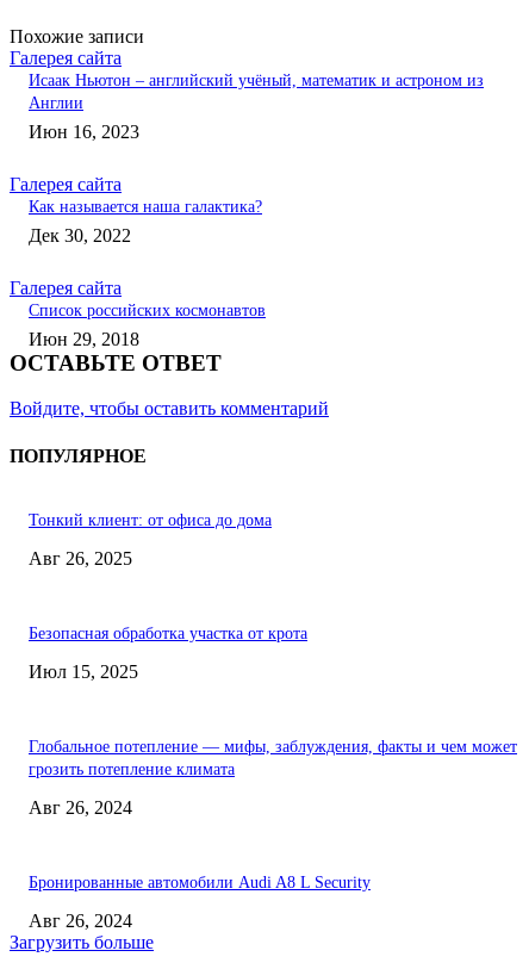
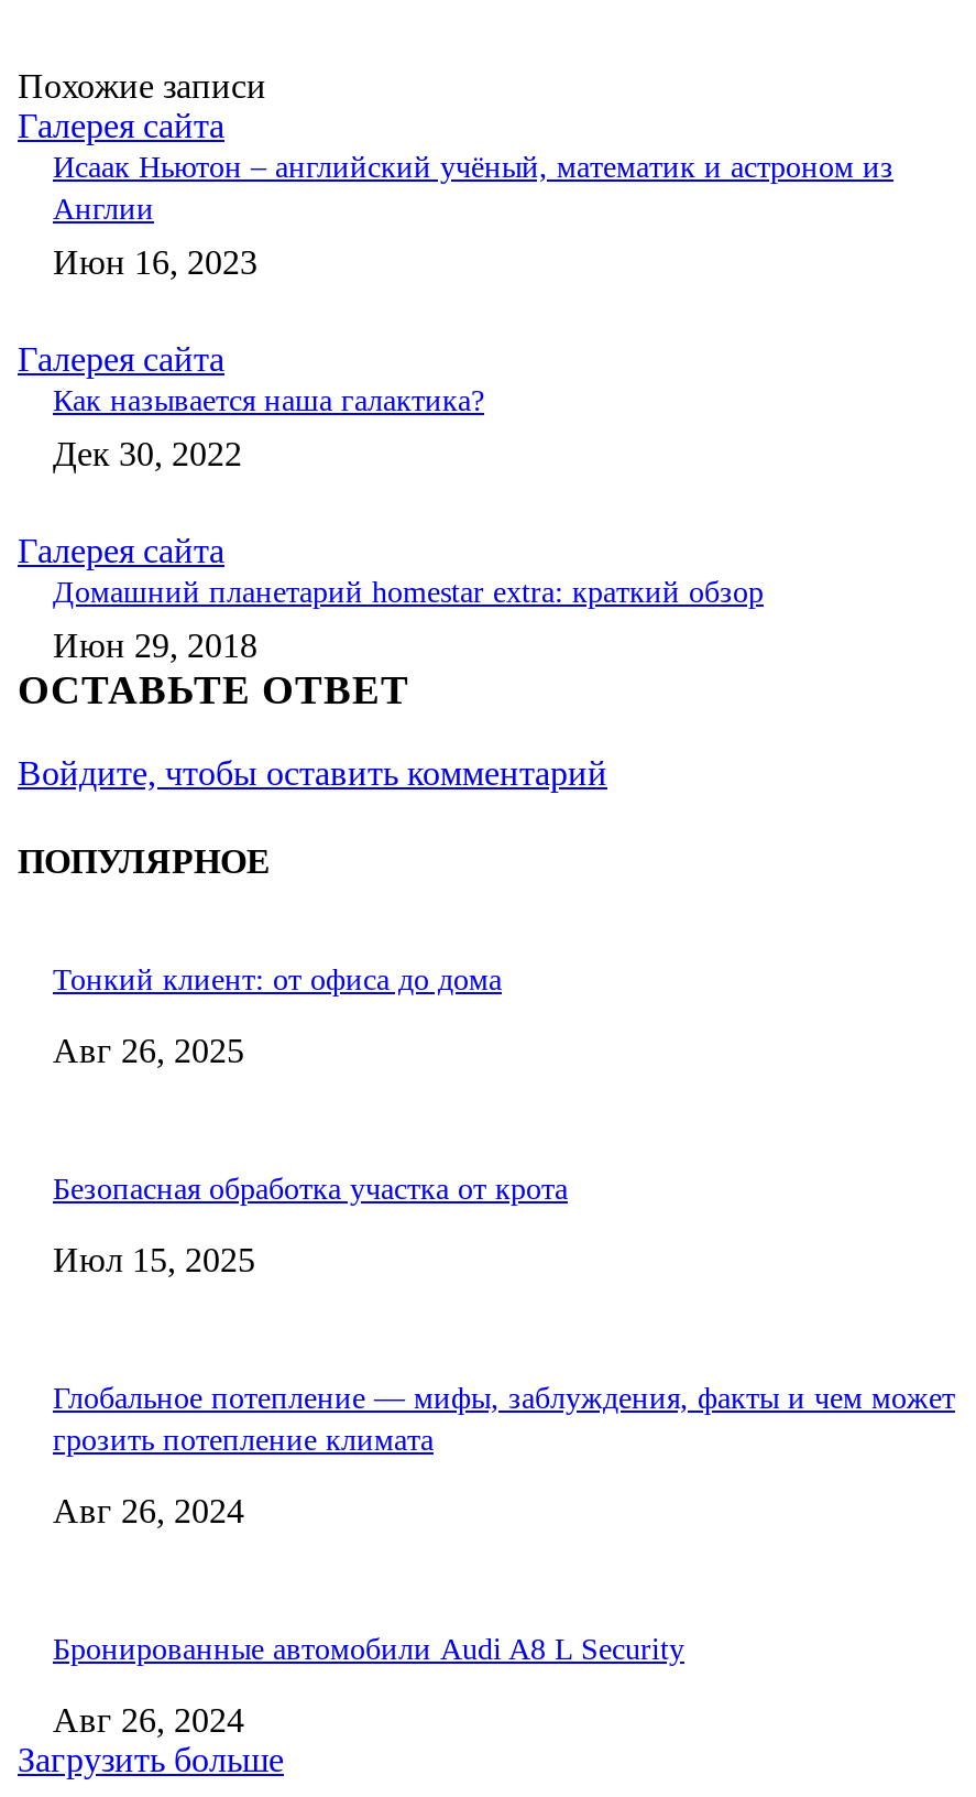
- Список российских космонавтов
+ Домашний планетарий homestar extra: краткий обзор
